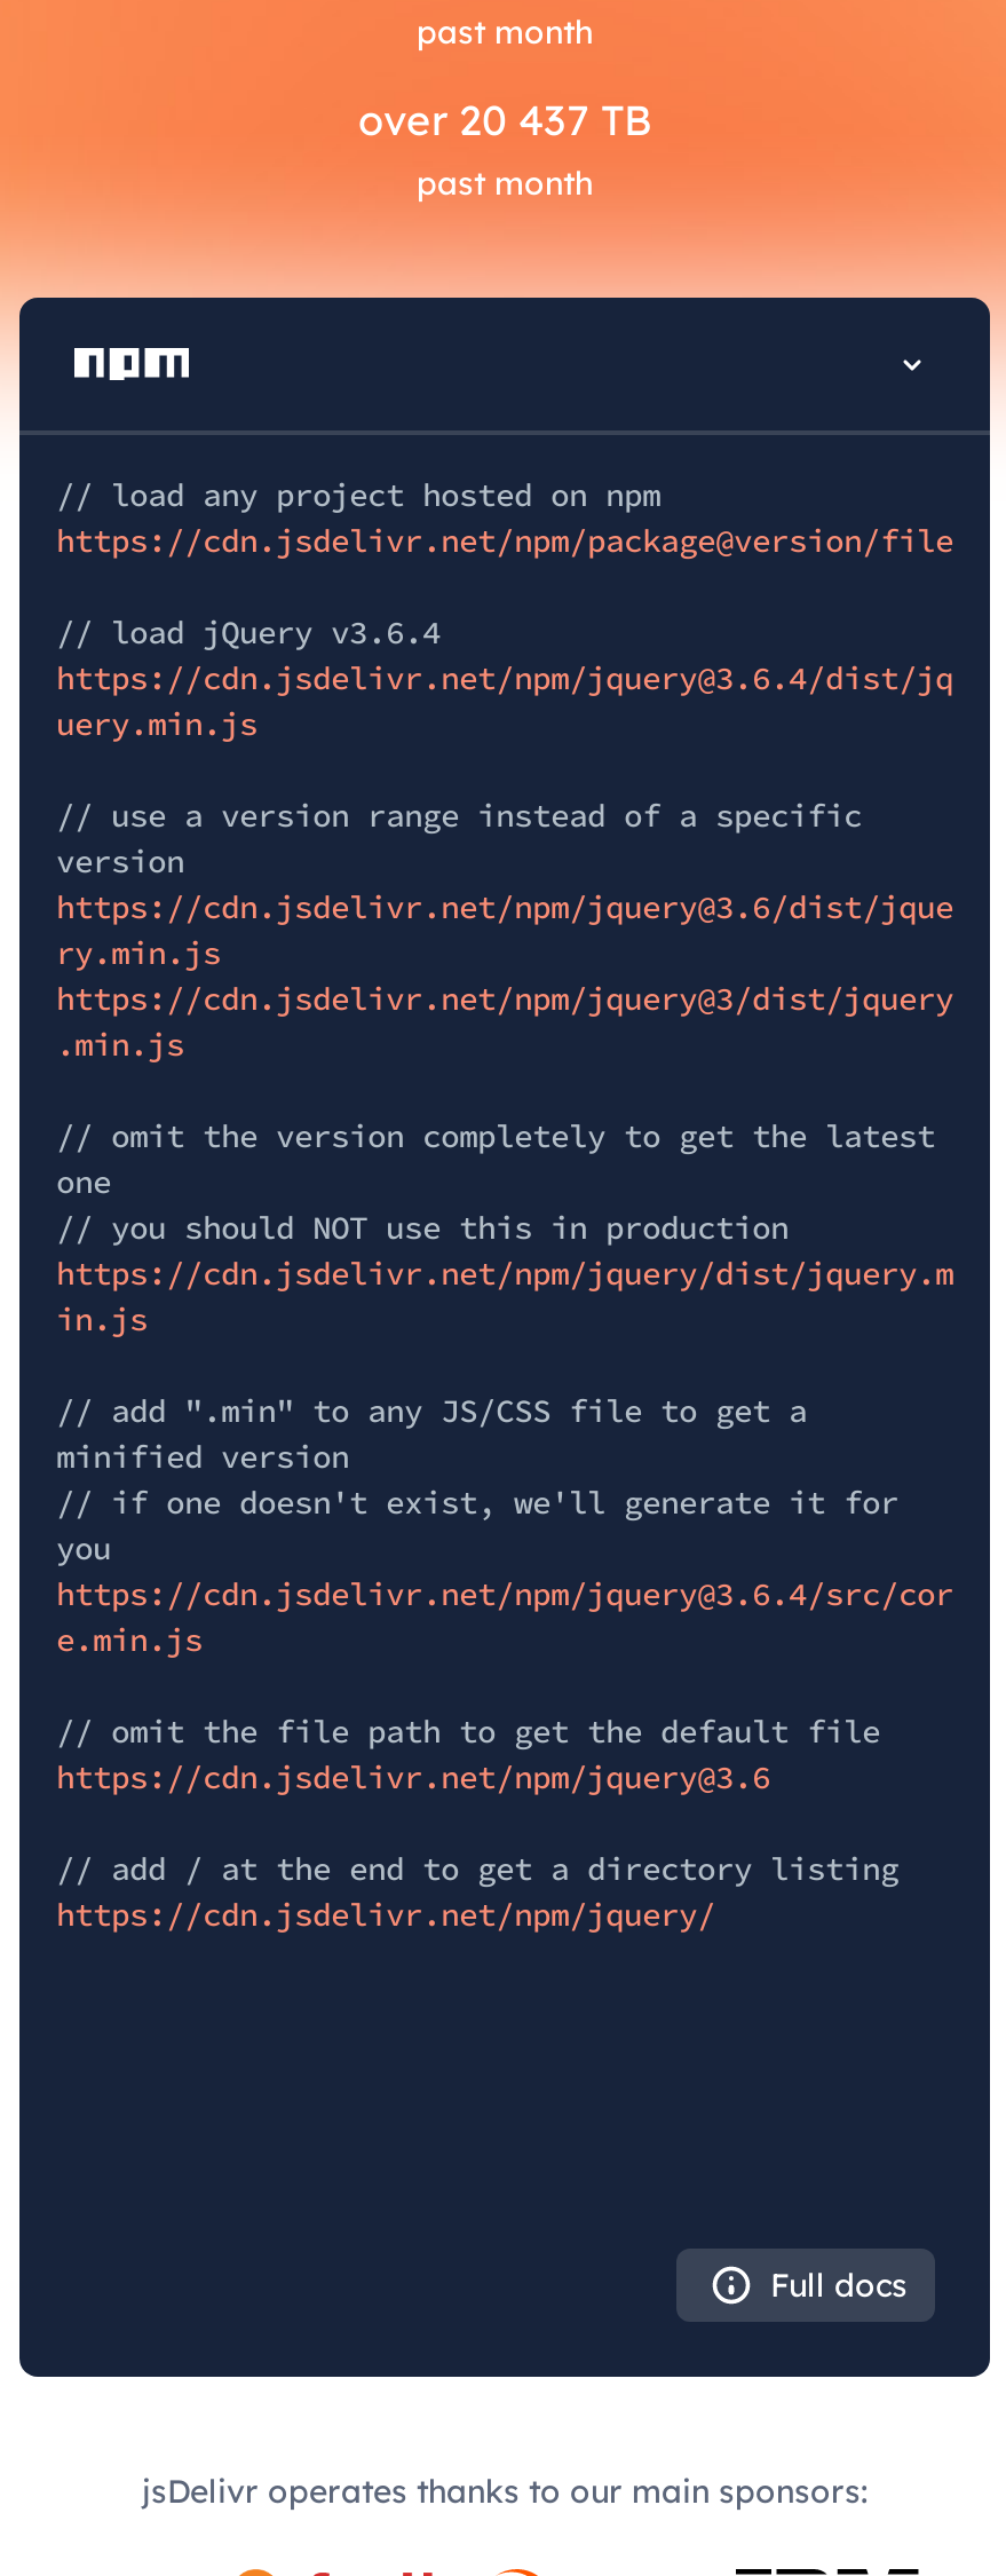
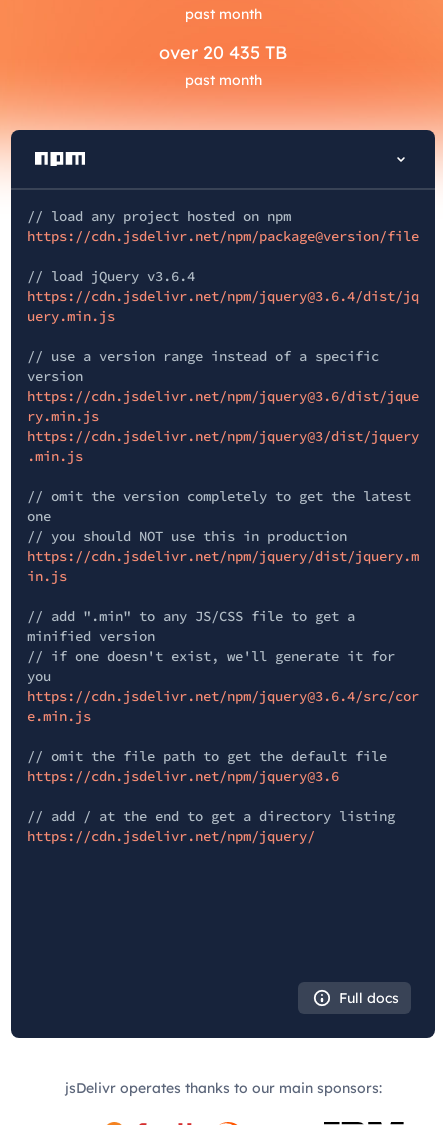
- over 20 437 TB
+ over 20 435 TB
